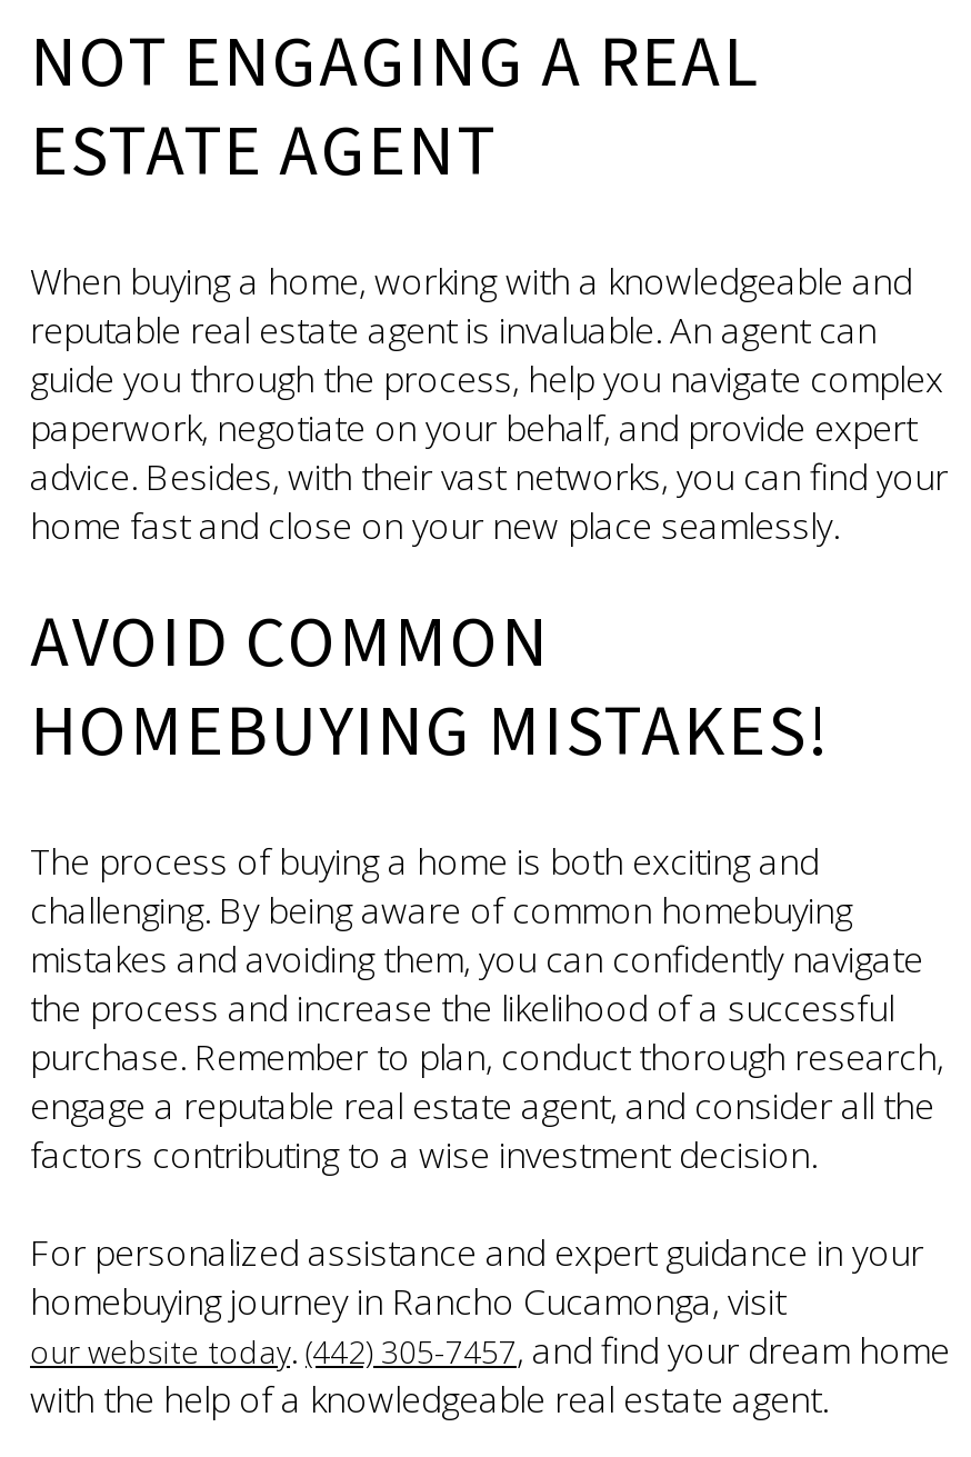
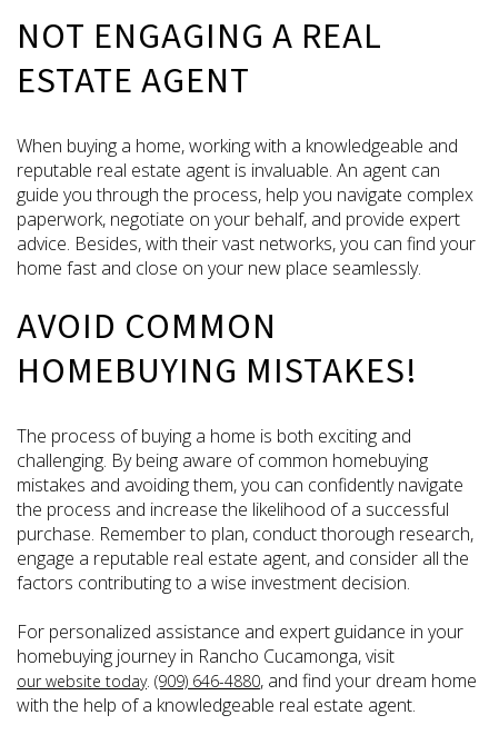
- our website today. (442) 305-7457, and find your dream home
+ our website today. (909) 646-4880, and find your dream home
